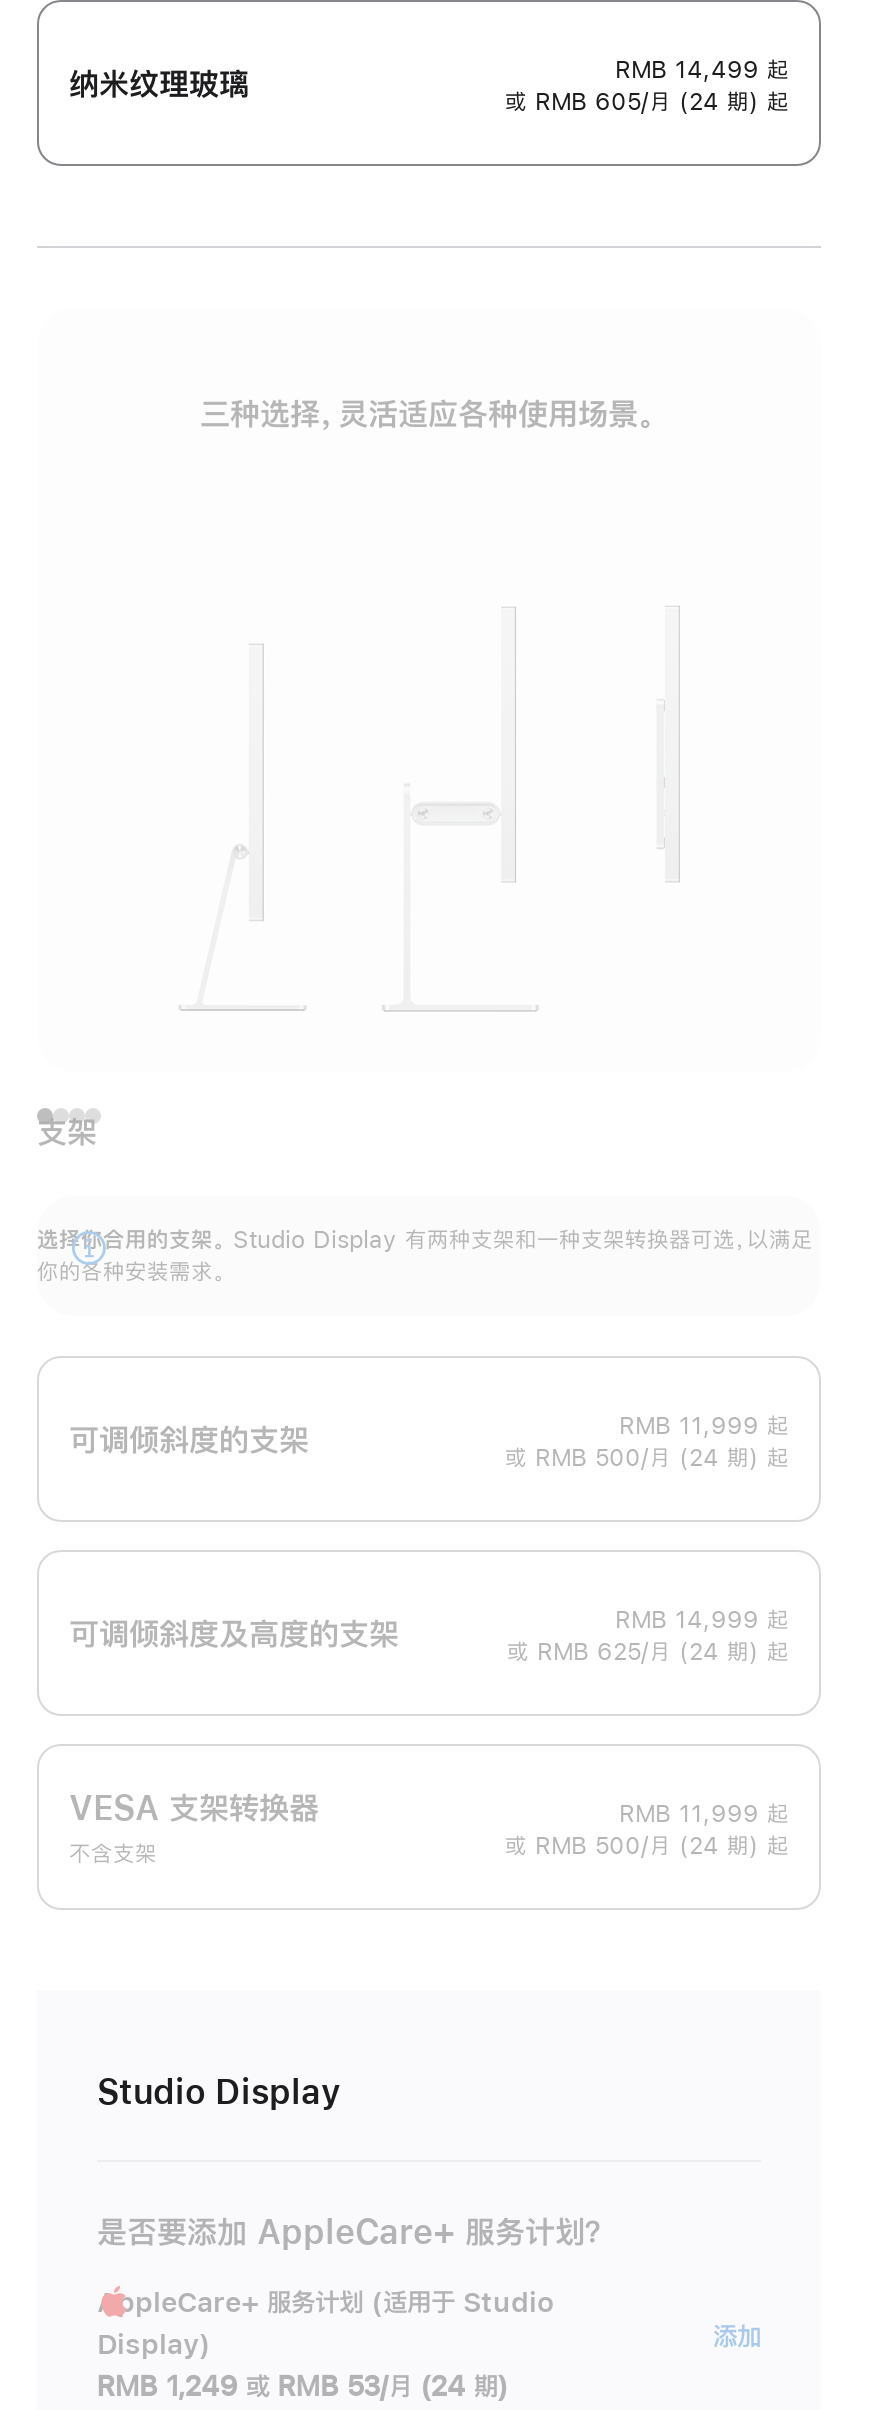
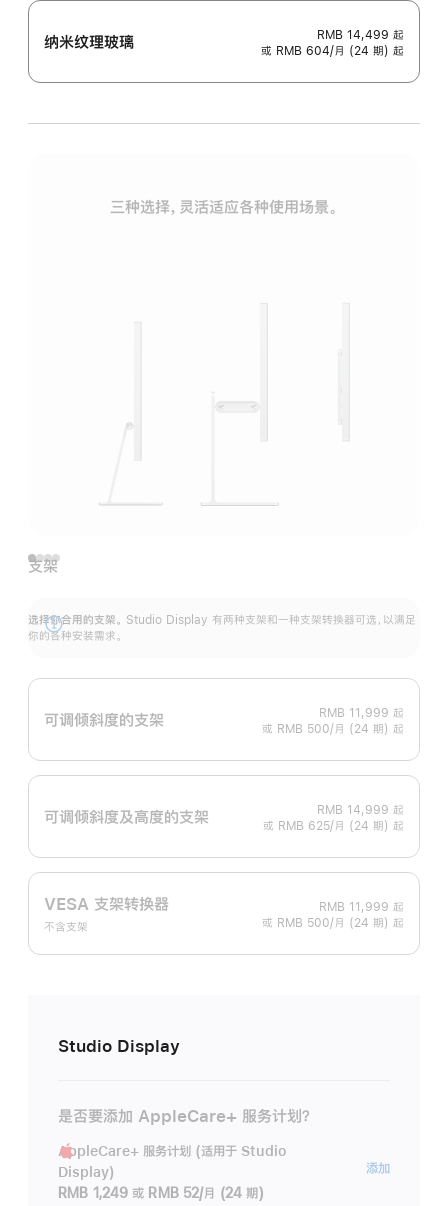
- 或 RMB 605/月 (24 期) 起
+ 或 RMB 604/月 (24 期) 起

- RMB 1,249 或 RMB 53/月 (24 期)
+ RMB 1,249 或 RMB 52/月 (24 期)
